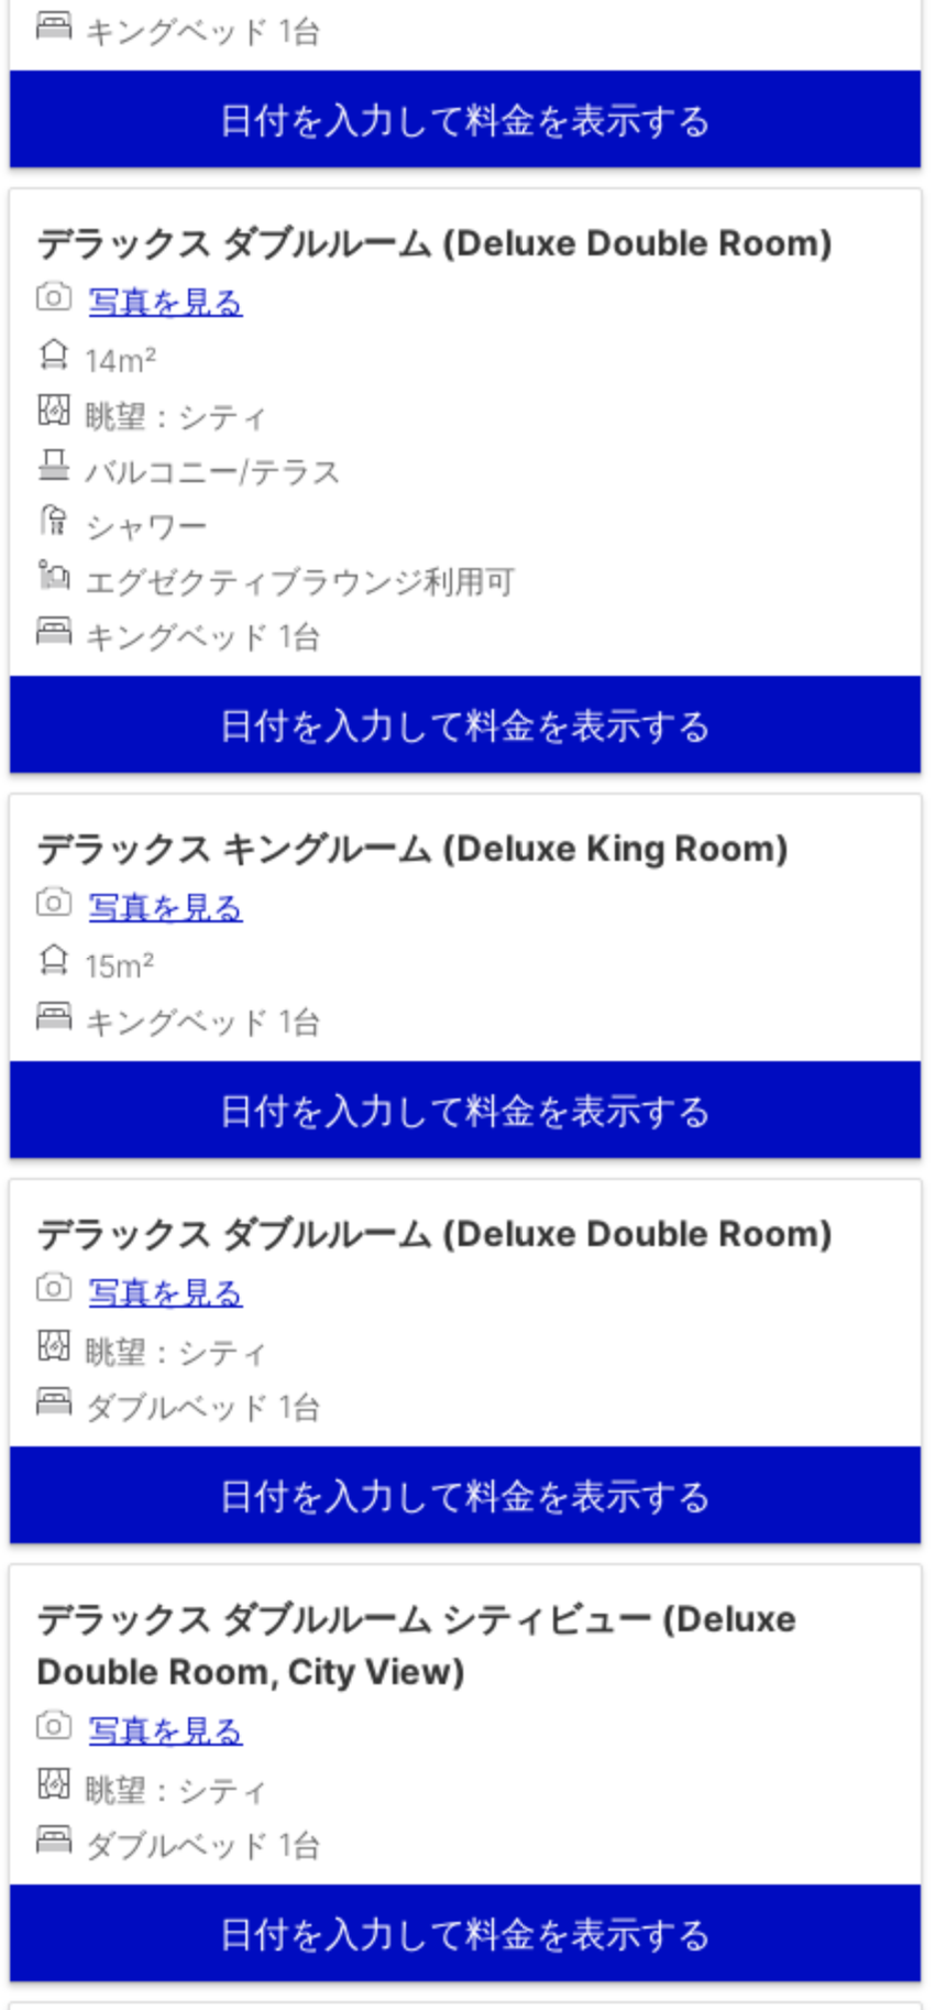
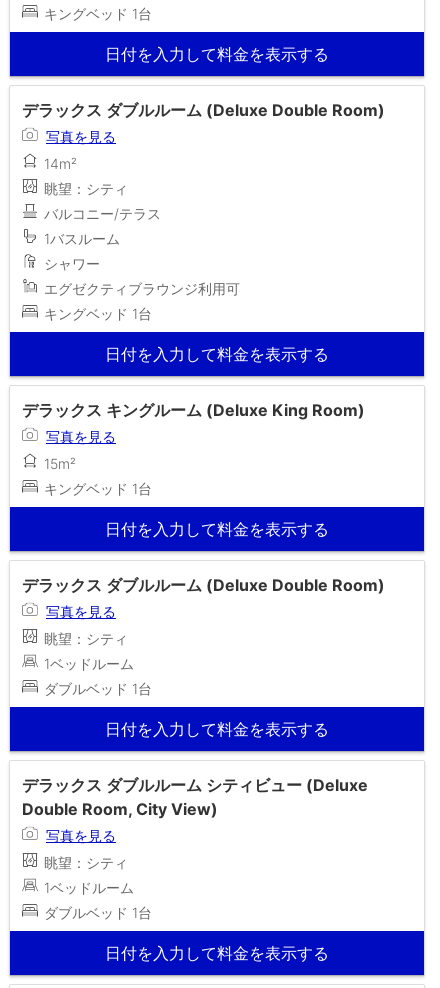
+ 1バスルーム

+ 1ベッドルーム

+ 1ベッドルーム
